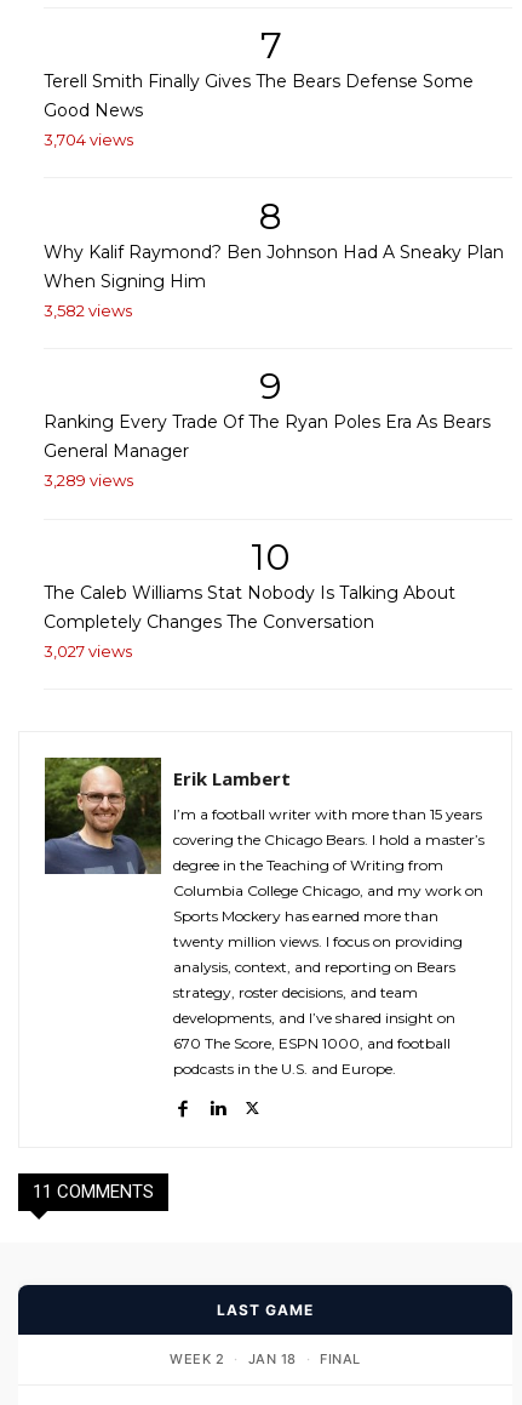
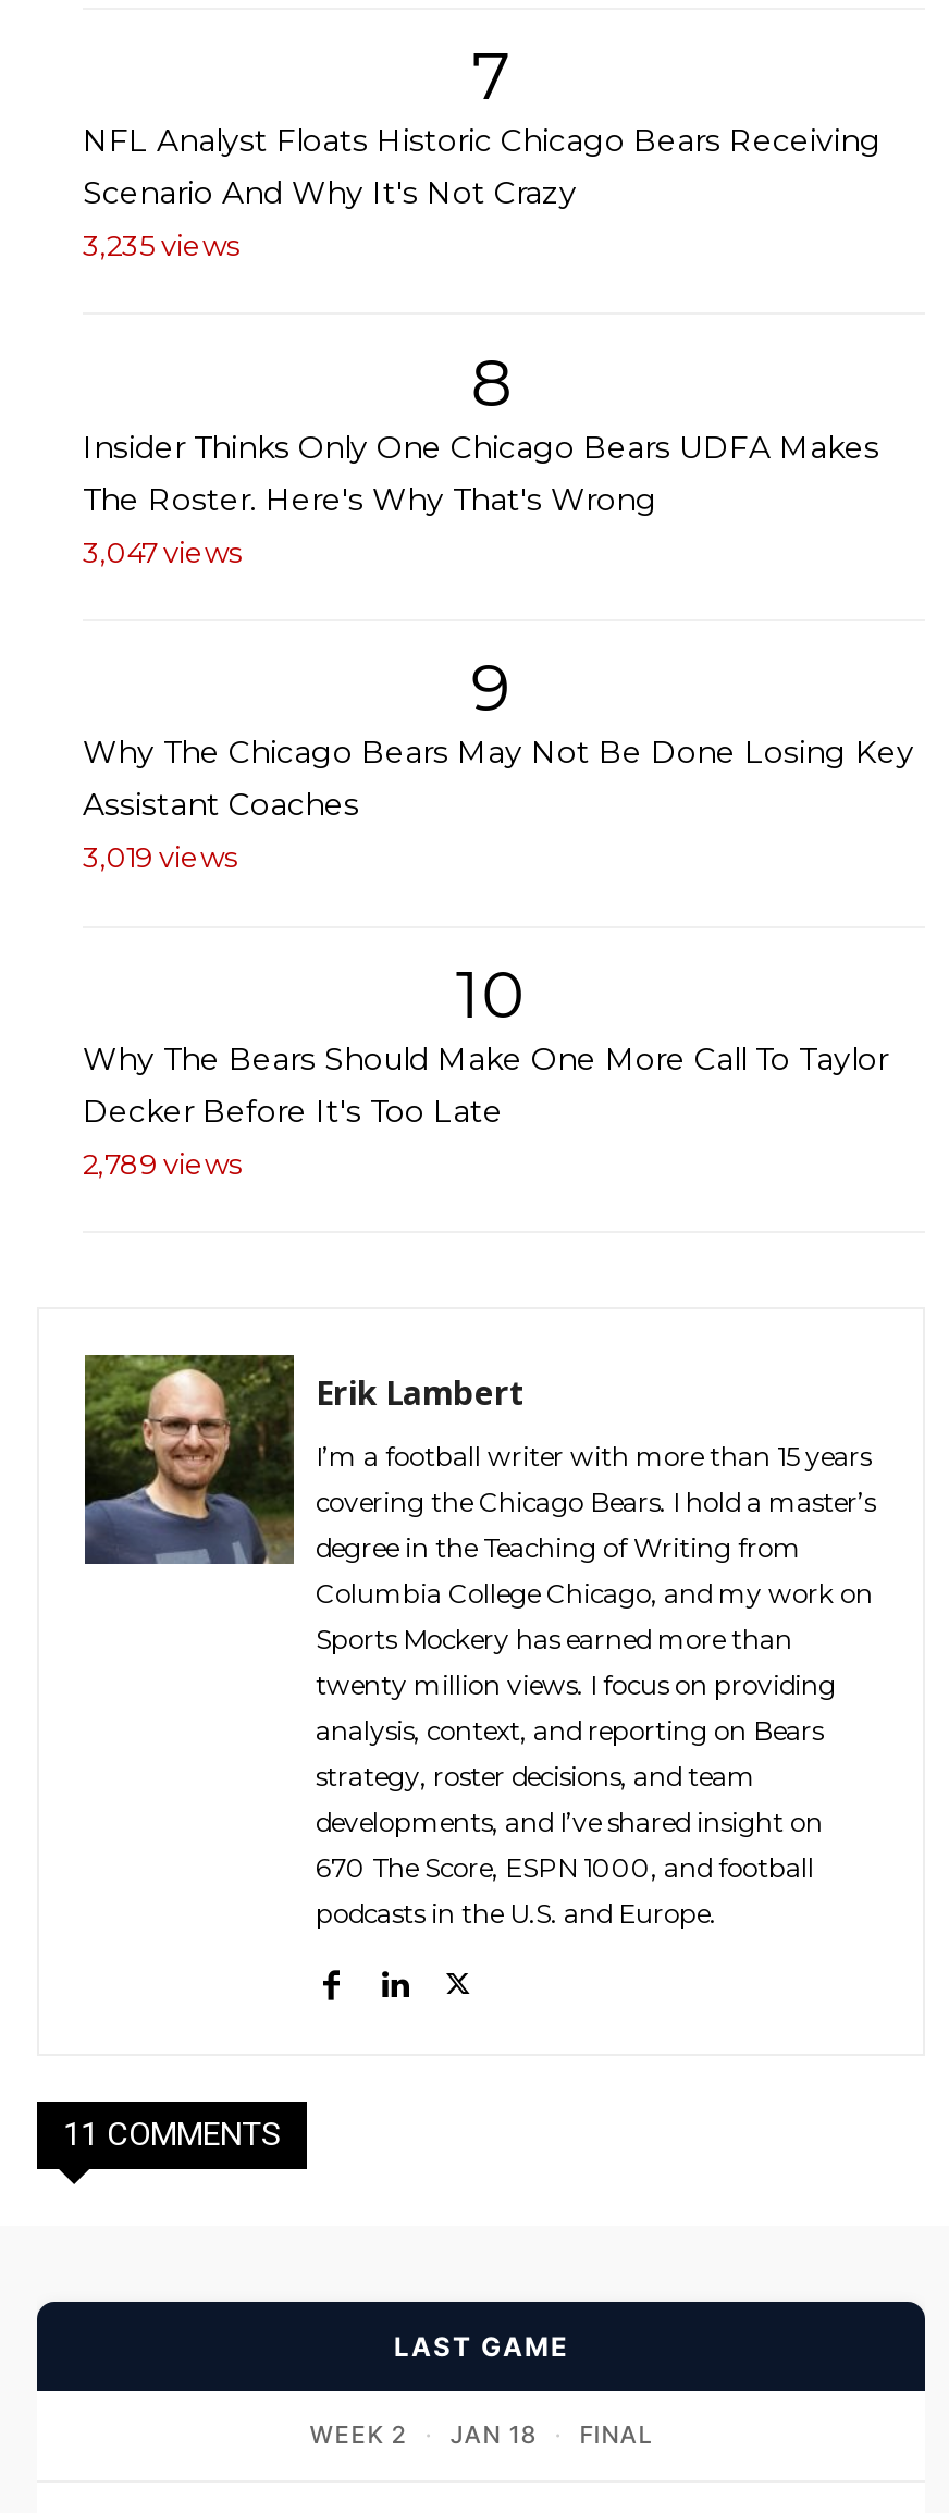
- Terell Smith Finally Gives The Bears Defense Some
- Good News
- 3,704 views
+ NFL Analyst Floats Historic Chicago Bears Receiving
+ Scenario And Why It's Not Crazy
+ 3,235 views

- Why Kalif Raymond? Ben Johnson Had A Sneaky Plan
- When Signing Him
- 3,582 views
+ Insider Thinks Only One Chicago Bears UDFA Makes
+ The Roster. Here's Why That's Wrong
+ 3,047 views

- Ranking Every Trade Of The Ryan Poles Era As Bears
- General Manager
- 3,289 views
+ Why The Chicago Bears May Not Be Done Losing Key
+ Assistant Coaches
+ 3,019 views

- The Caleb Williams Stat Nobody Is Talking About
- Completely Changes The Conversation
- 3,027 views
+ Why The Bears Should Make One More Call To Taylor
+ Decker Before It's Too Late
+ 2,789 views
